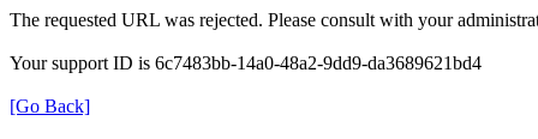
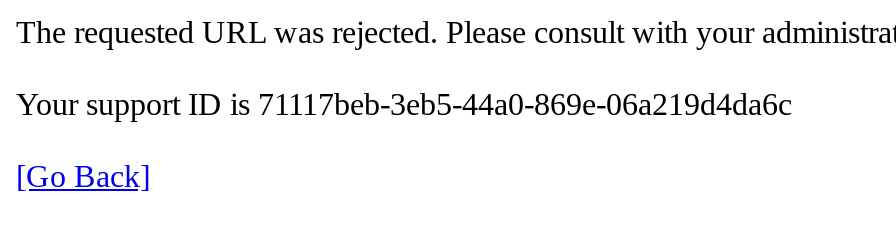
- Your support ID is 6c7483bb-14a0-48a2-9dd9-da3689621bd4
+ Your support ID is 71117beb-3eb5-44a0-869e-06a219d4da6c
